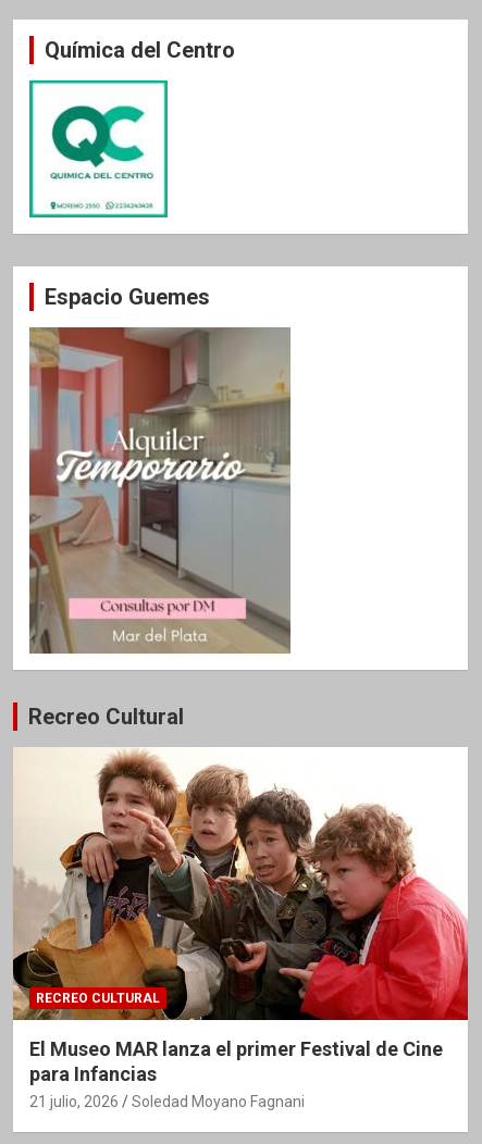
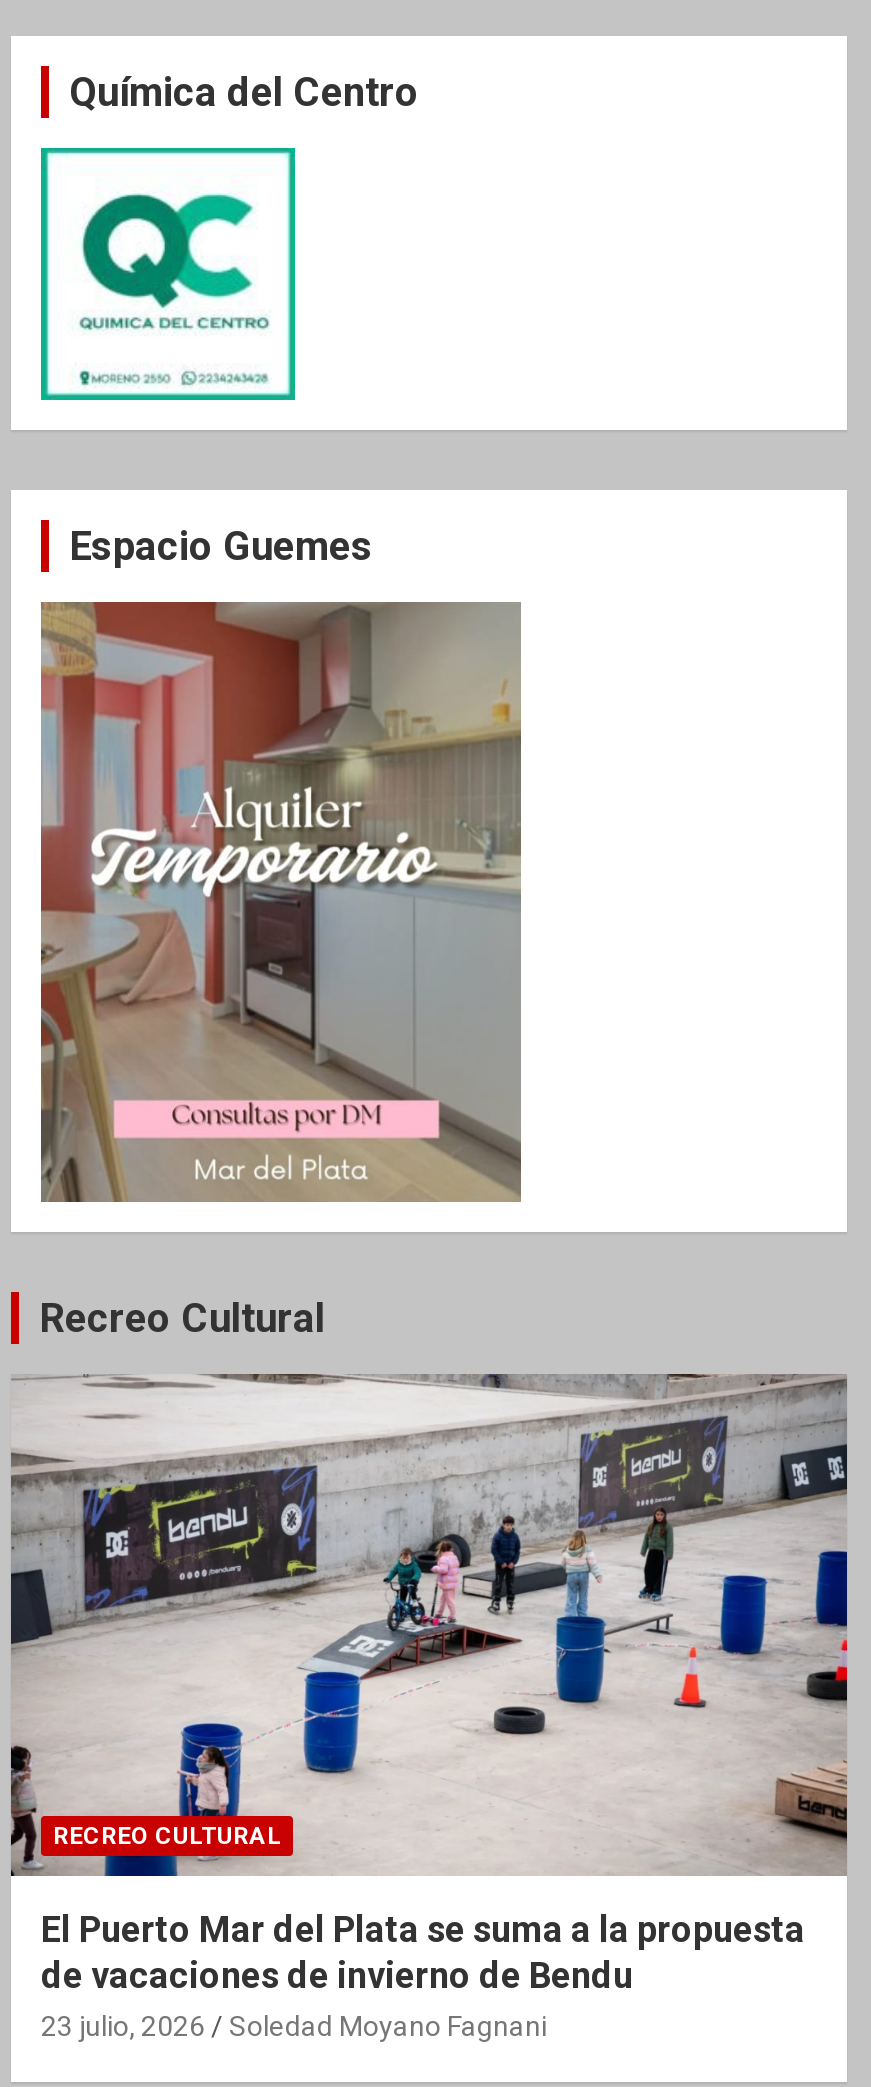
- [image]
- El Museo MAR lanza el primer Festival de Cine
- para Infancias
- 21 julio, 2026
+ [image]
+ El Puerto Mar del Plata se suma a la propuesta
+ de vacaciones de invierno de Bendu
+ 23 julio, 2026
